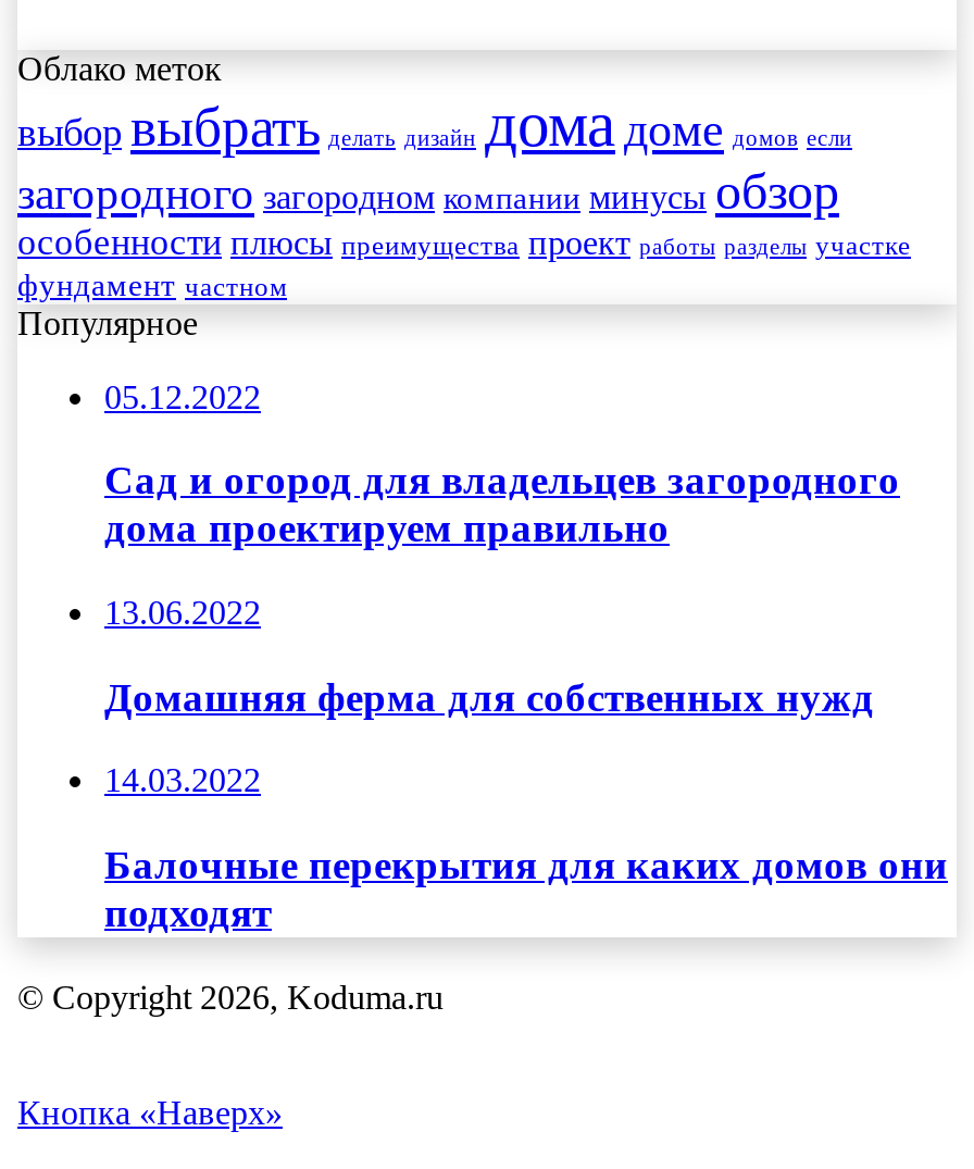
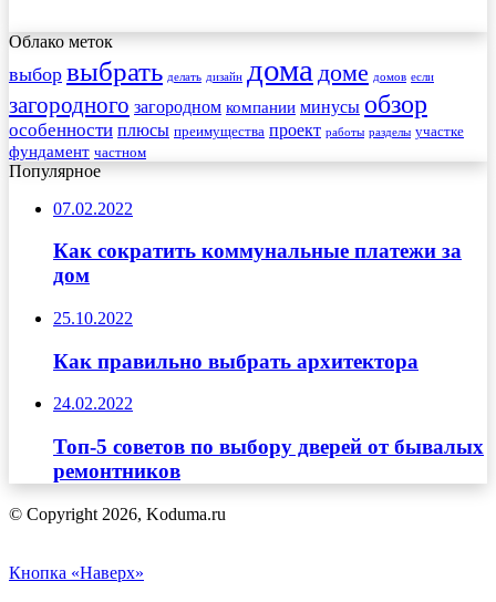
- 05.12.2022
+ 07.02.2022

- Сад и огород для владельцев загородного
- дома проектируем правильно
+ Как сократить коммунальные платежи за
+ дом

- 13.06.2022
+ 25.10.2022

- Домашняя ферма для собственных нужд
+ Как правильно выбрать архитектора

- 14.03.2022
+ 24.02.2022

- Балочные перекрытия для каких домов они
- подходят
+ Топ-5 советов по выбору дверей от бывалых
+ ремонтников
